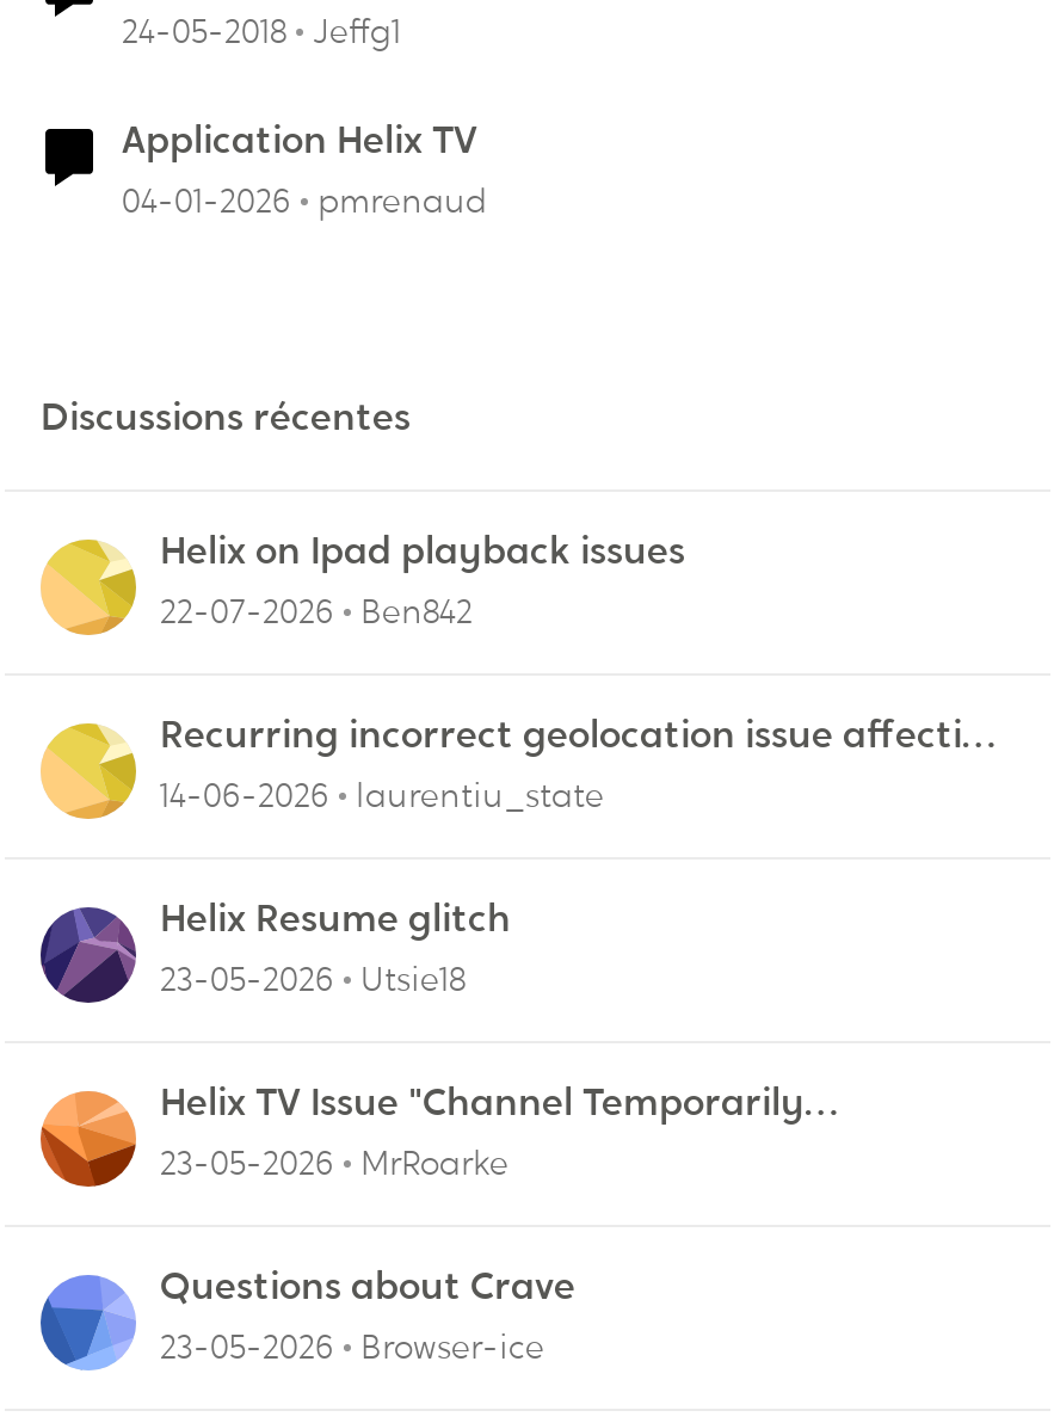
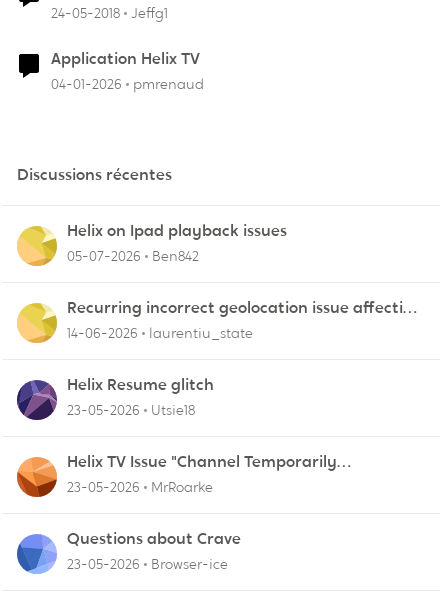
- 22-07-2026 Ben842
+ 05-07-2026 Ben842
